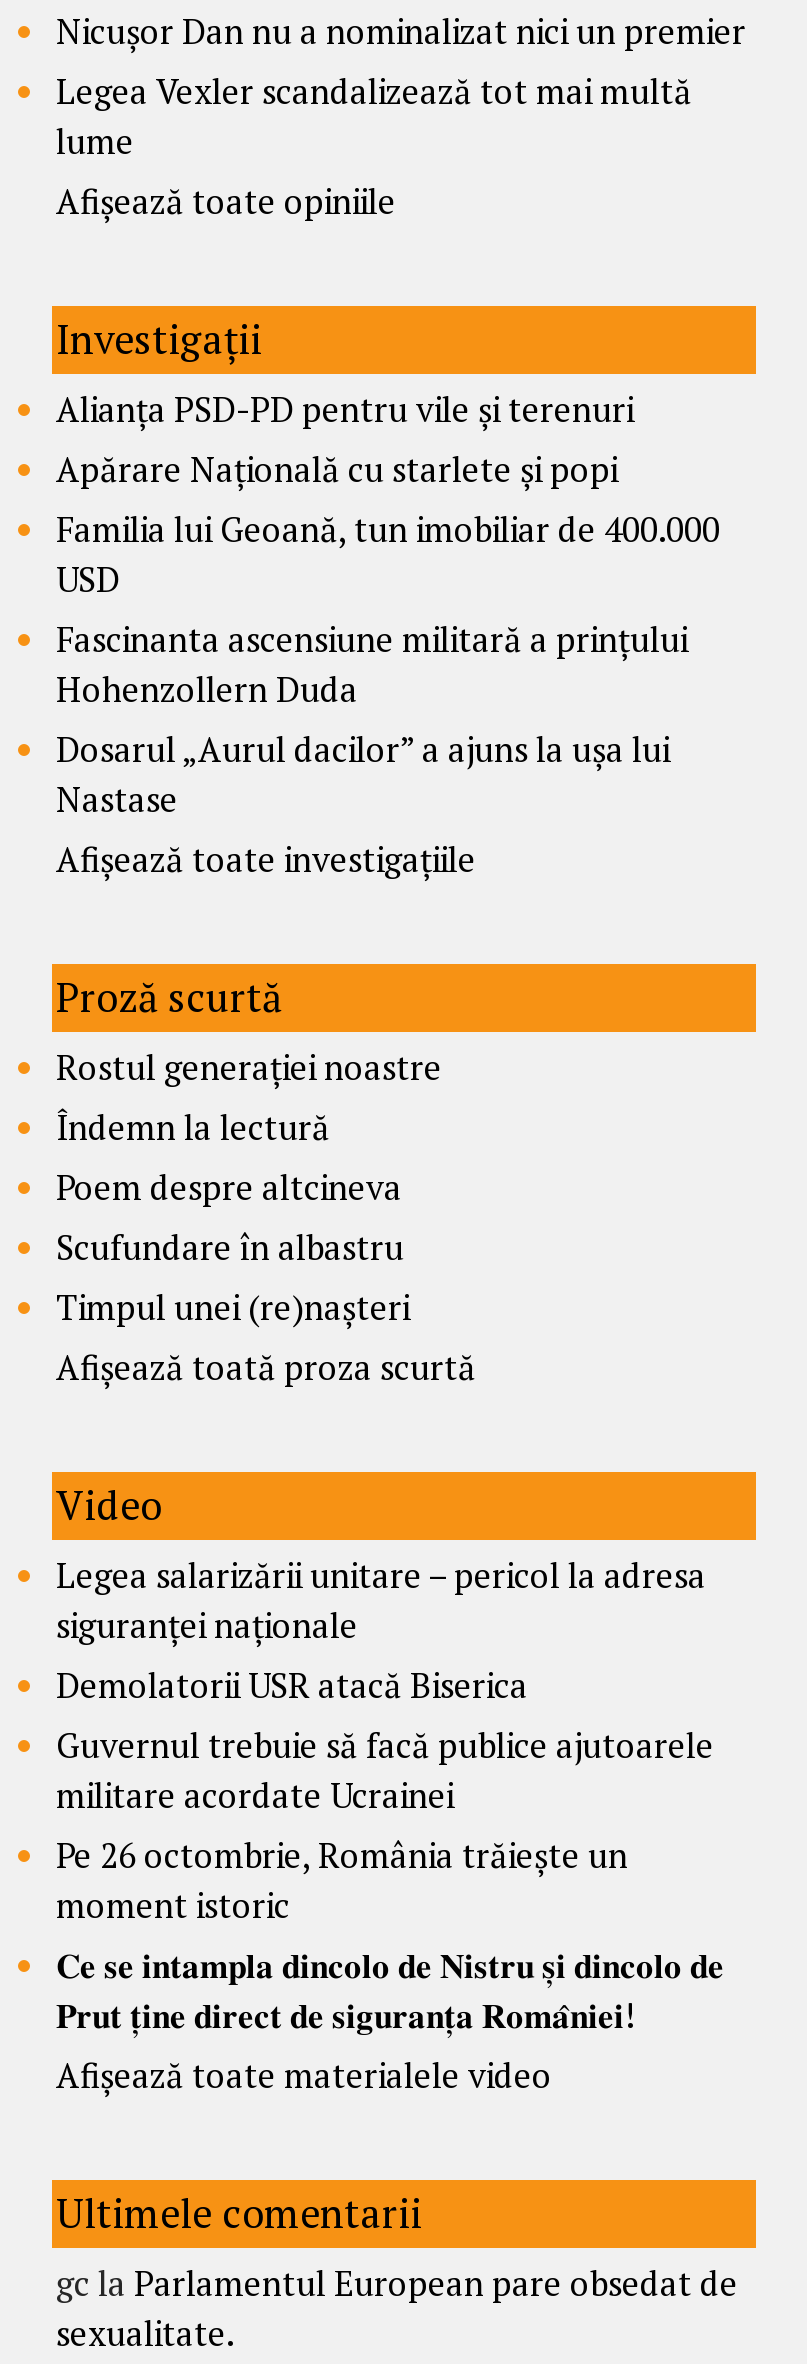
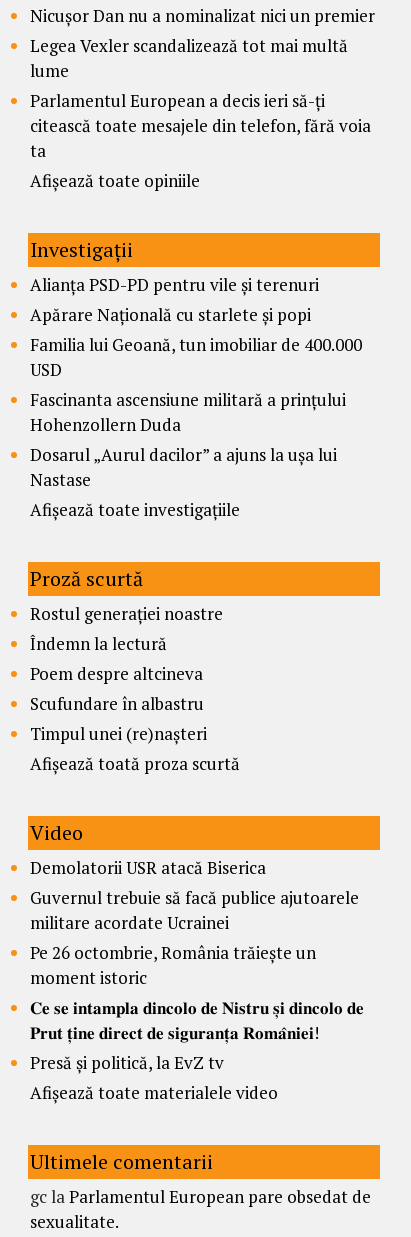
+ Parlamentul European a decis ieri să-ți
+ citească toate mesajele din telefon, fără voia
+ ta

moved down: Afișează toate opiniile | Investigații | Alianța PSD-PD pentru vile și terenuri | ... | Afișează toată proza scurtă | Video

- Legea salarizării unitare – pericol la adresa
- siguranței naționale

+ Presă și politică, la EvZ tv
